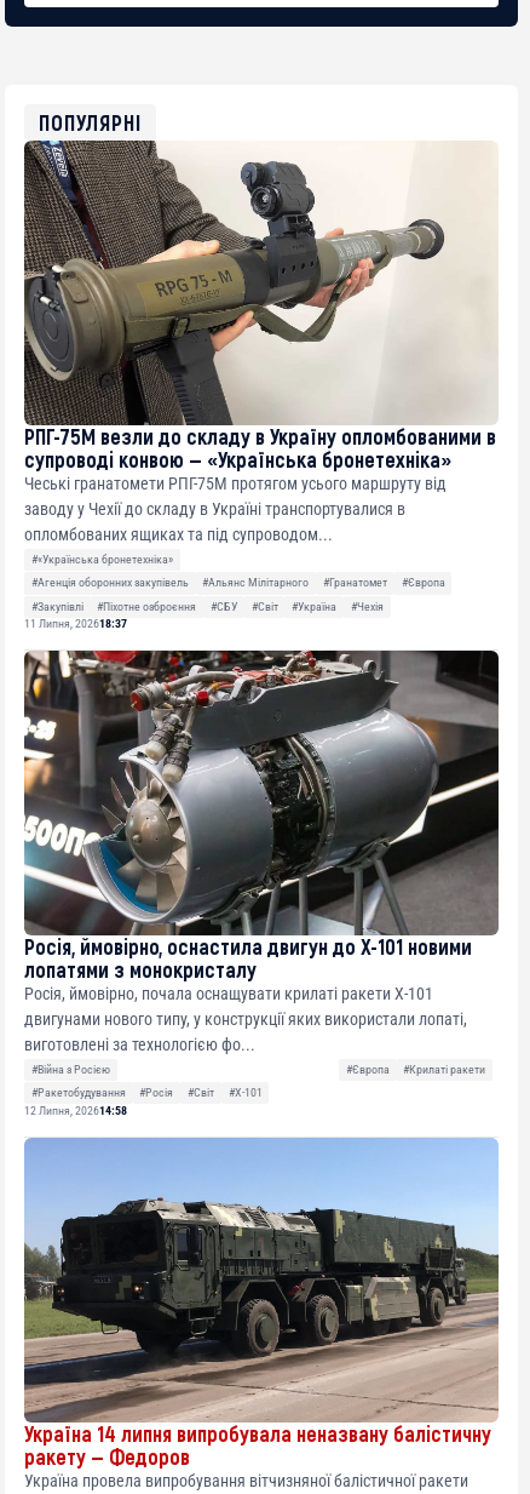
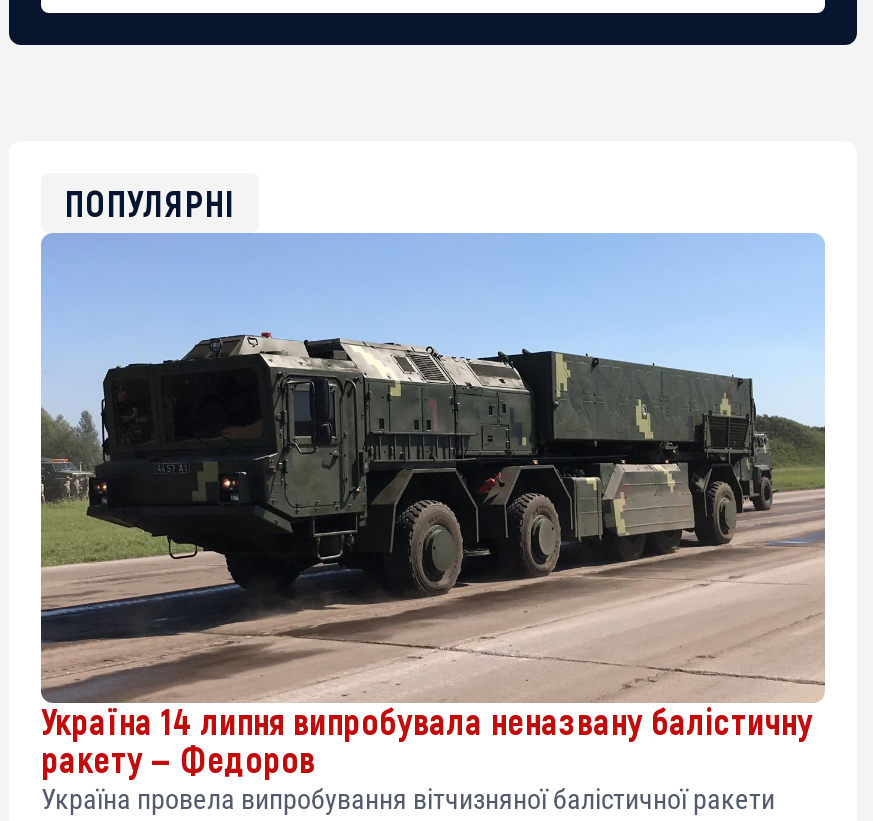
- [image]
- РПГ-75М везли до складу в Україну опломбованими в
- супроводі конвою — «Українська бронетехніка»
- Чеські гранатомети РПГ-75М протягом усього маршруту від
- заводу у Чехії до складу в Україні транспортувалися в
- опломбованих ящиках та під супроводом...
- #«Українська бронетехніка»
- #Агенція оборонних закупівель
- #Альянс Мілітарного
- #Гранатомет
- #Європа
- #Закупівлі
- #Піхотне озброєння
- #СБУ
- #Світ
- #Україна
- #Чехія
- 11 Липня, 2026 18:37

- [image]
- Росія, ймовірно, оснастила двигун до Х-101 новими
- лопатями з монокристалу
- Росія, ймовірно, почала оснащувати крилаті ракети Х-101
- двигунами нового типу, у конструкції яких використали лопаті,
- виготовлені за технологією фо...
- #Війна з Росією
- #Європа
- #Крилаті ракети
- #Ракетобудування
- #Росія
- #Світ
- #Х-101
- 12 Липня, 2026 14:58
